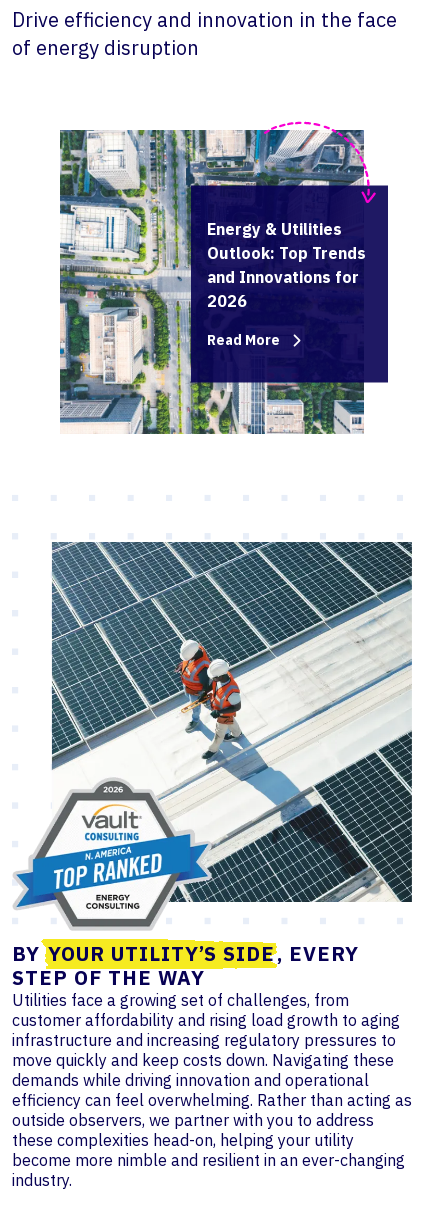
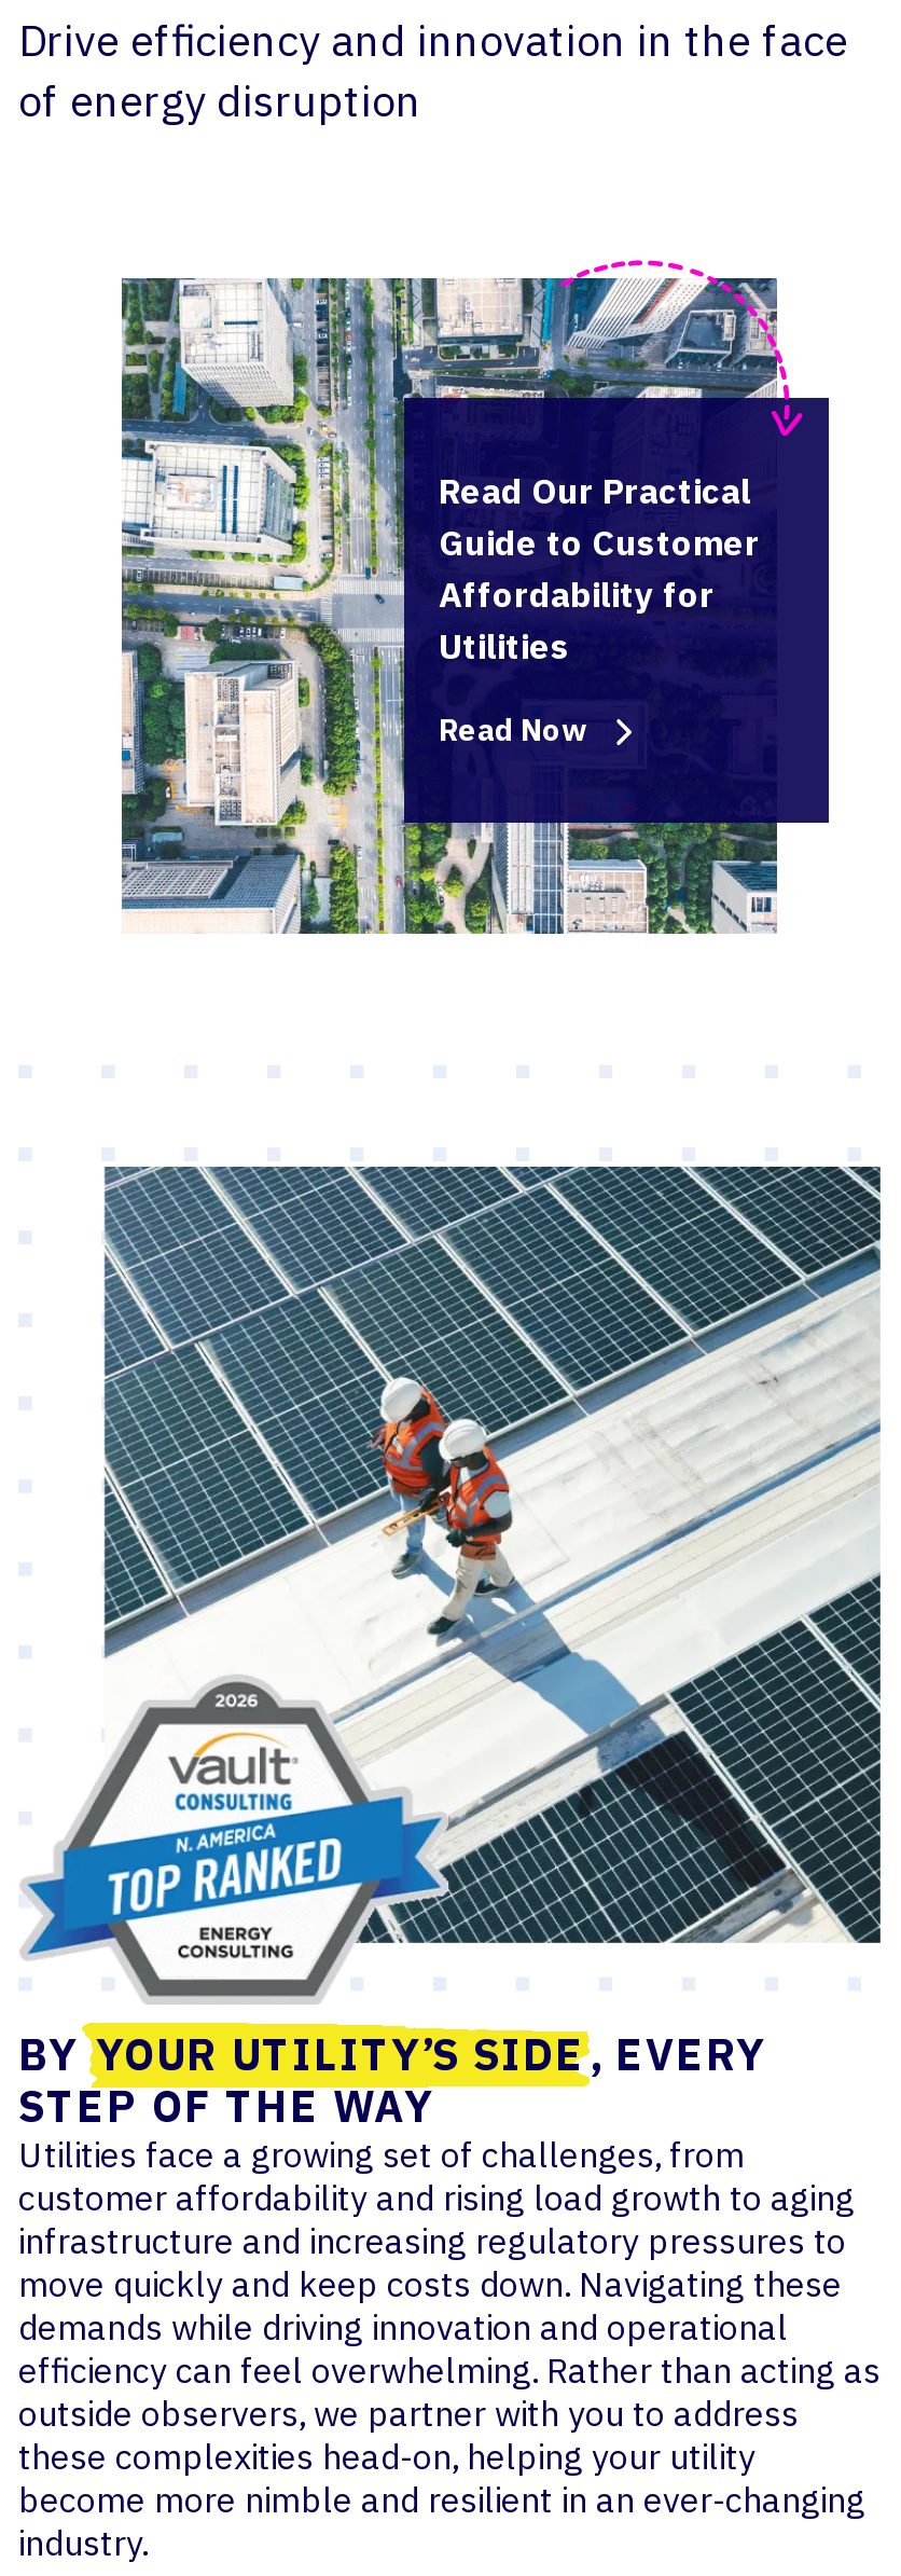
- Energy & Utilities
- Outlook: Top Trends
- and Innovations for
- 2026
+ Read Our Practical
+ Guide to Customer
+ Affordability for
+ Utilities

- Read More
+ Read Now
